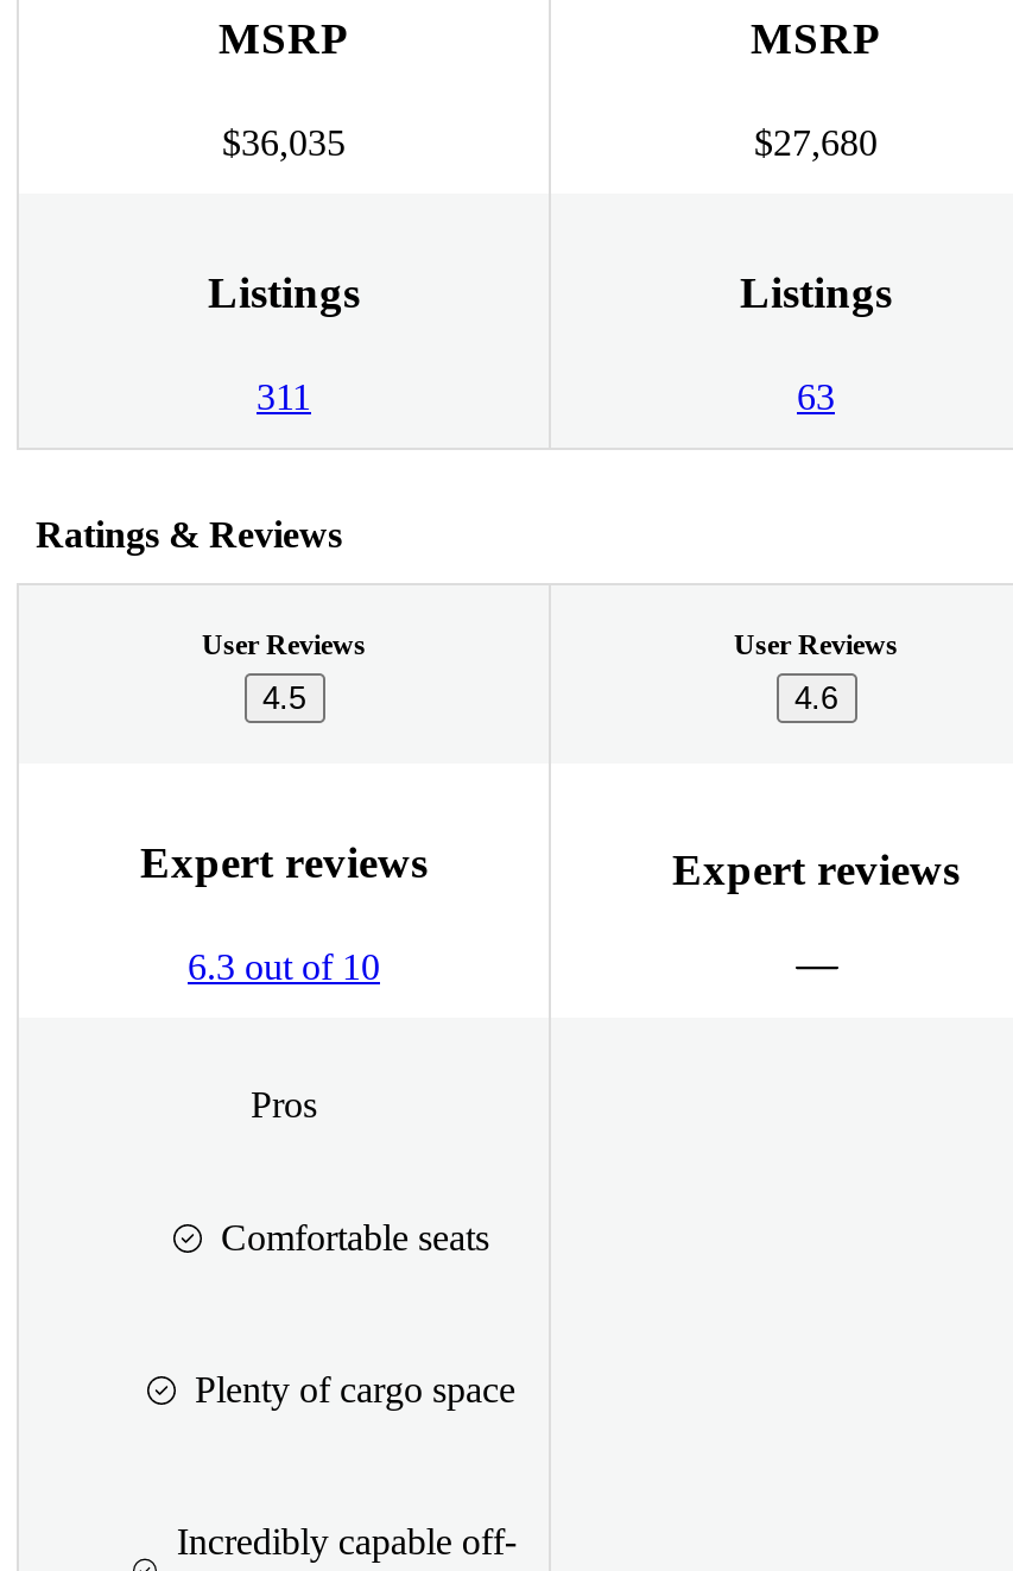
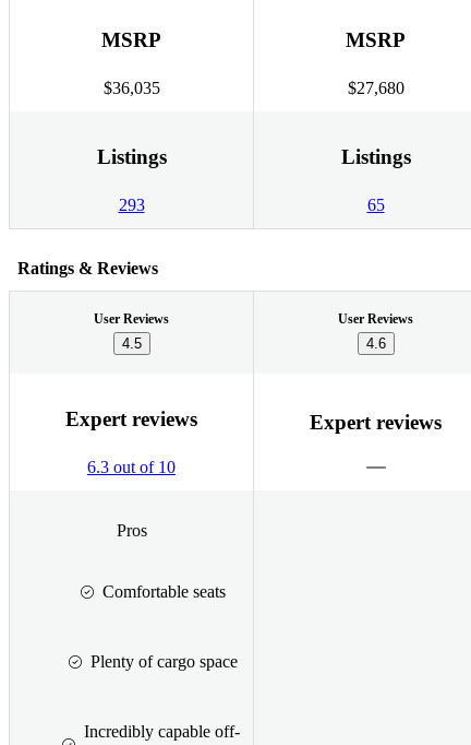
- 311
+ 293

- 63
+ 65
